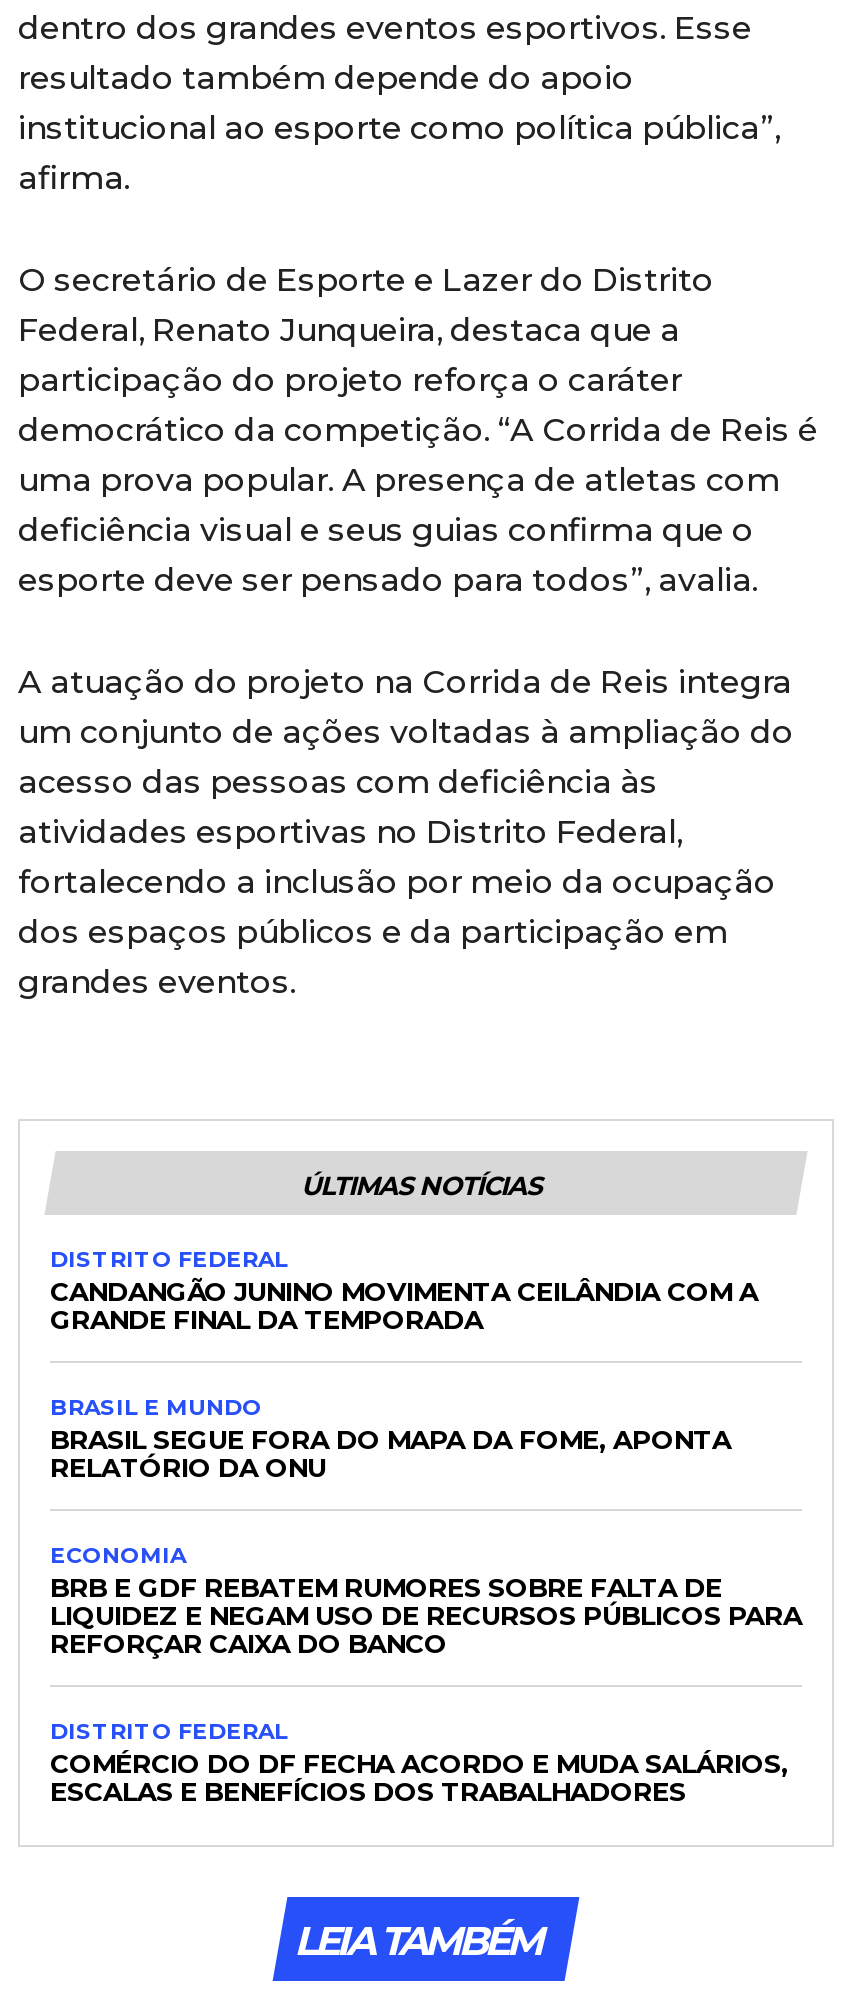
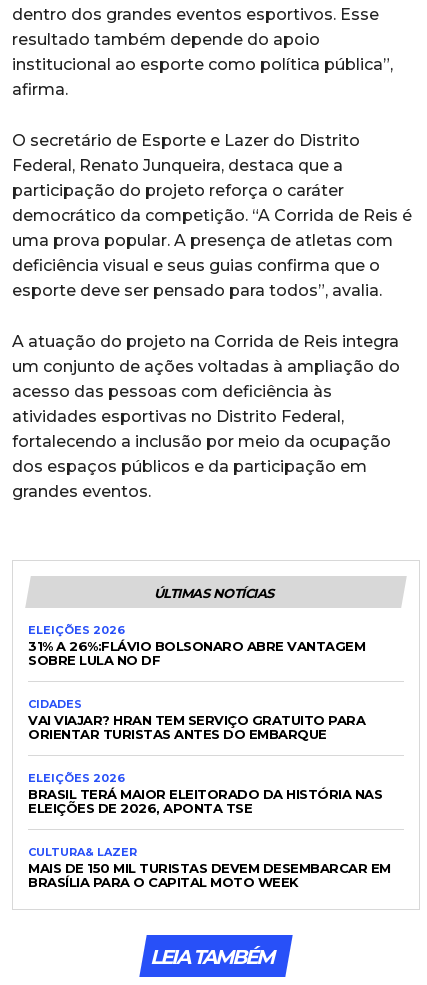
- DISTRITO FEDERAL
- CANDANGÃO JUNINO MOVIMENTA CEILÂNDIA COM A
- GRANDE FINAL DA TEMPORADA
+ ELEIÇÕES 2026
+ 31% A 26%:FLÁVIO BOLSONARO ABRE VANTAGEM
+ SOBRE LULA NO DF

- BRASIL E MUNDO
- BRASIL SEGUE FORA DO MAPA DA FOME, APONTA
- RELATÓRIO DA ONU
+ CIDADES
+ VAI VIAJAR? HRAN TEM SERVIÇO GRATUITO PARA
+ ORIENTAR TURISTAS ANTES DO EMBARQUE

- ECONOMIA
- BRB E GDF REBATEM RUMORES SOBRE FALTA DE
- LIQUIDEZ E NEGAM USO DE RECURSOS PÚBLICOS PARA
- REFORÇAR CAIXA DO BANCO
+ ELEIÇÕES 2026
+ BRASIL TERÁ MAIOR ELEITORADO DA HISTÓRIA NAS
+ ELEIÇÕES DE 2026, APONTA TSE

- DISTRITO FEDERAL
- COMÉRCIO DO DF FECHA ACORDO E MUDA SALÁRIOS,
- ESCALAS E BENEFÍCIOS DOS TRABALHADORES
+ CULTURA& LAZER
+ MAIS DE 150 MIL TURISTAS DEVEM DESEMBARCAR EM
+ BRASÍLIA PARA O CAPITAL MOTO WEEK
